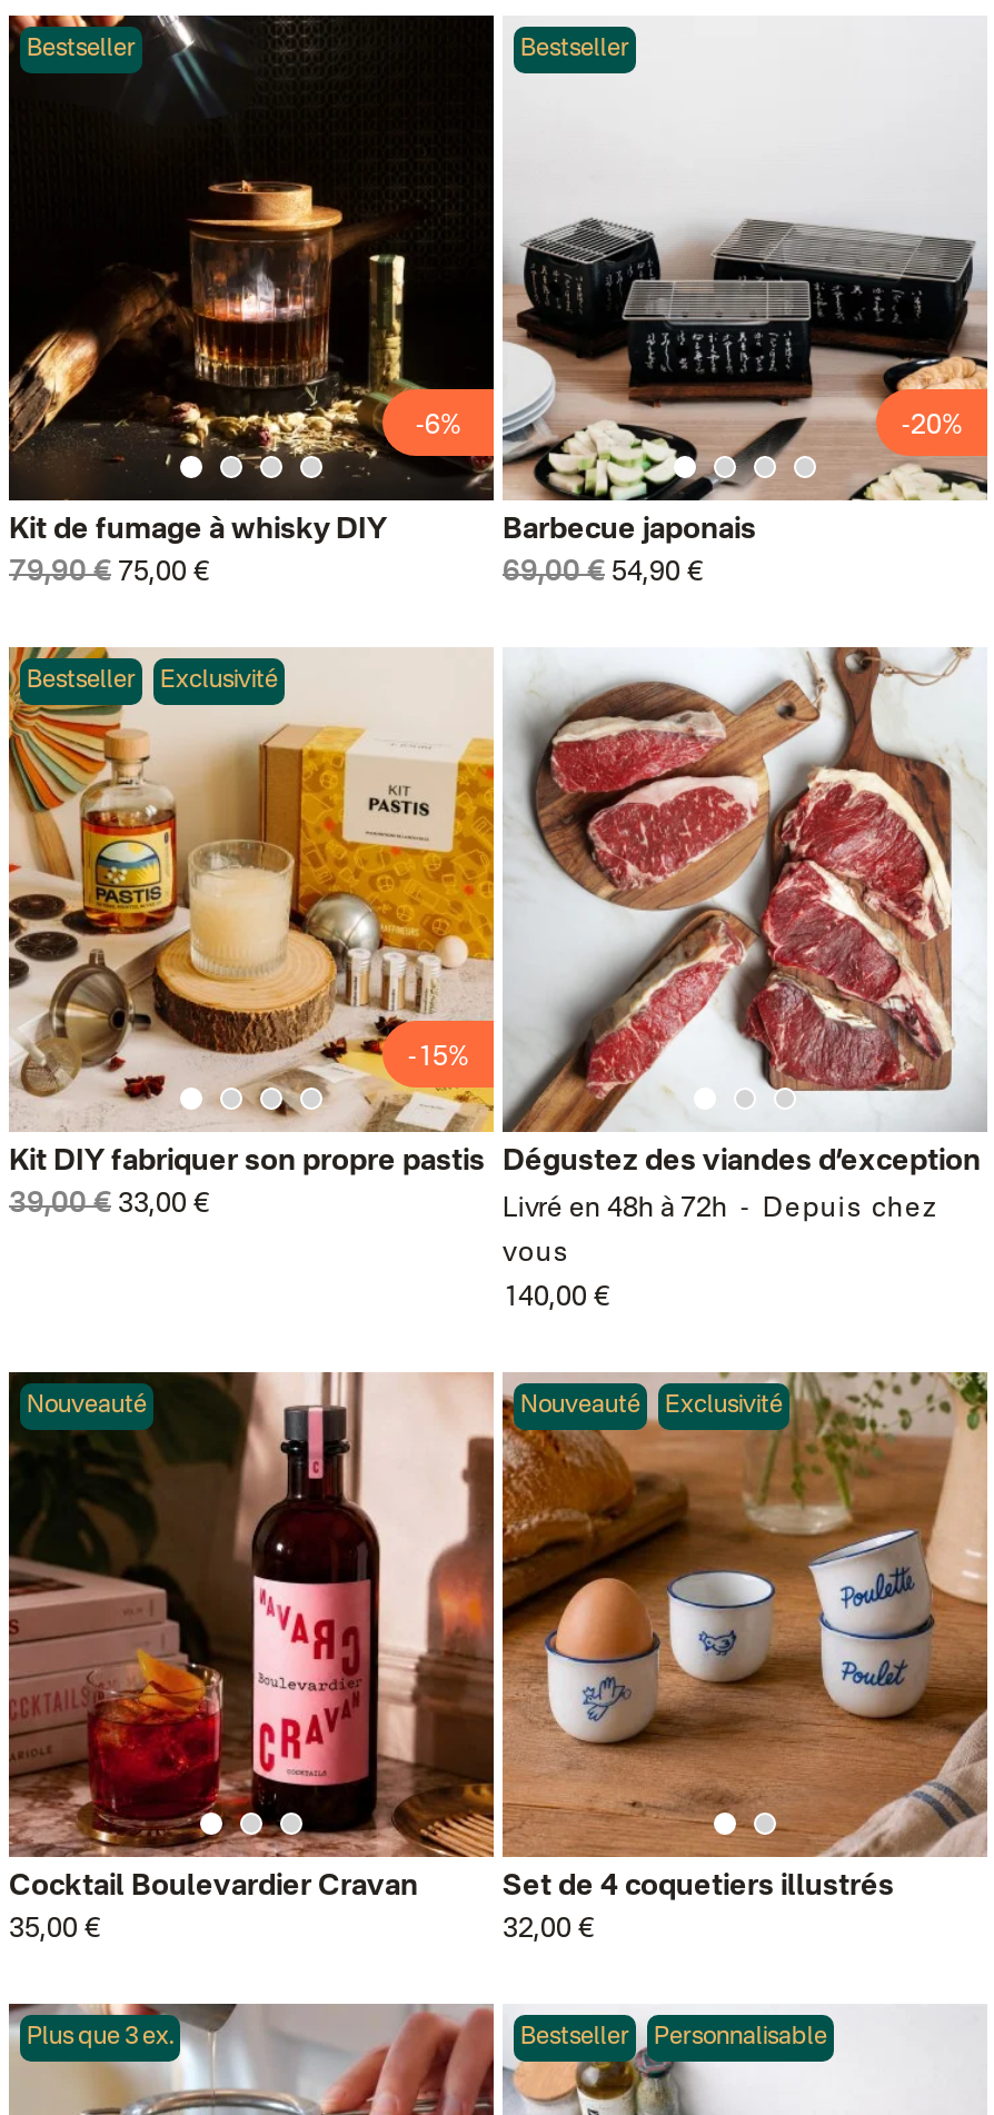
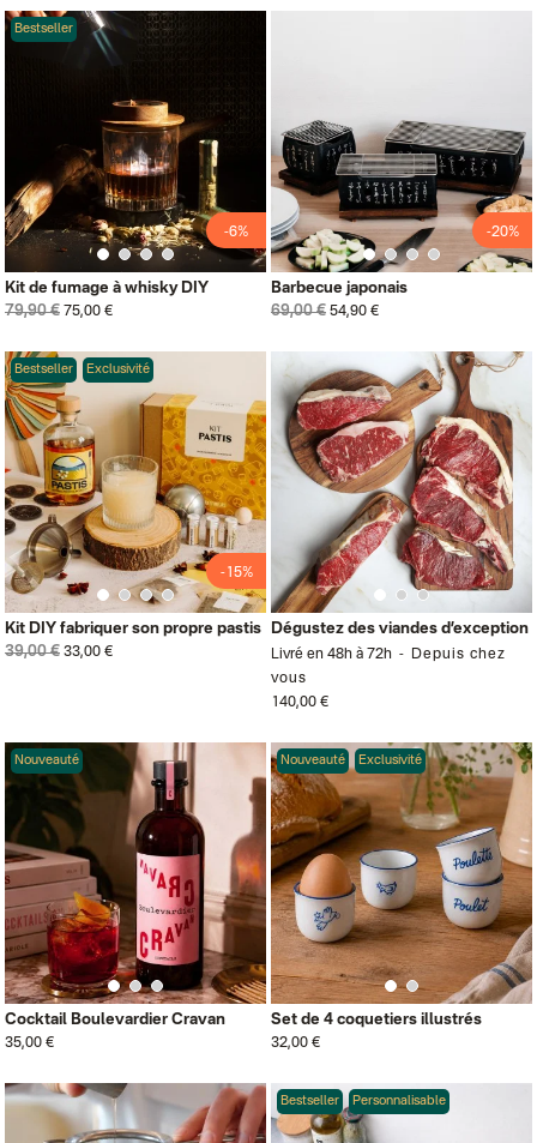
- Bestseller

- Plus que 3 ex.
